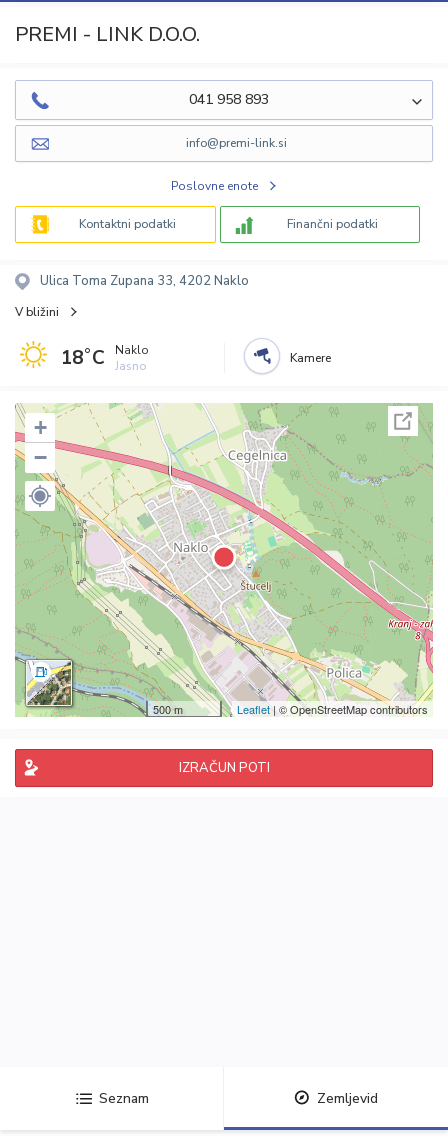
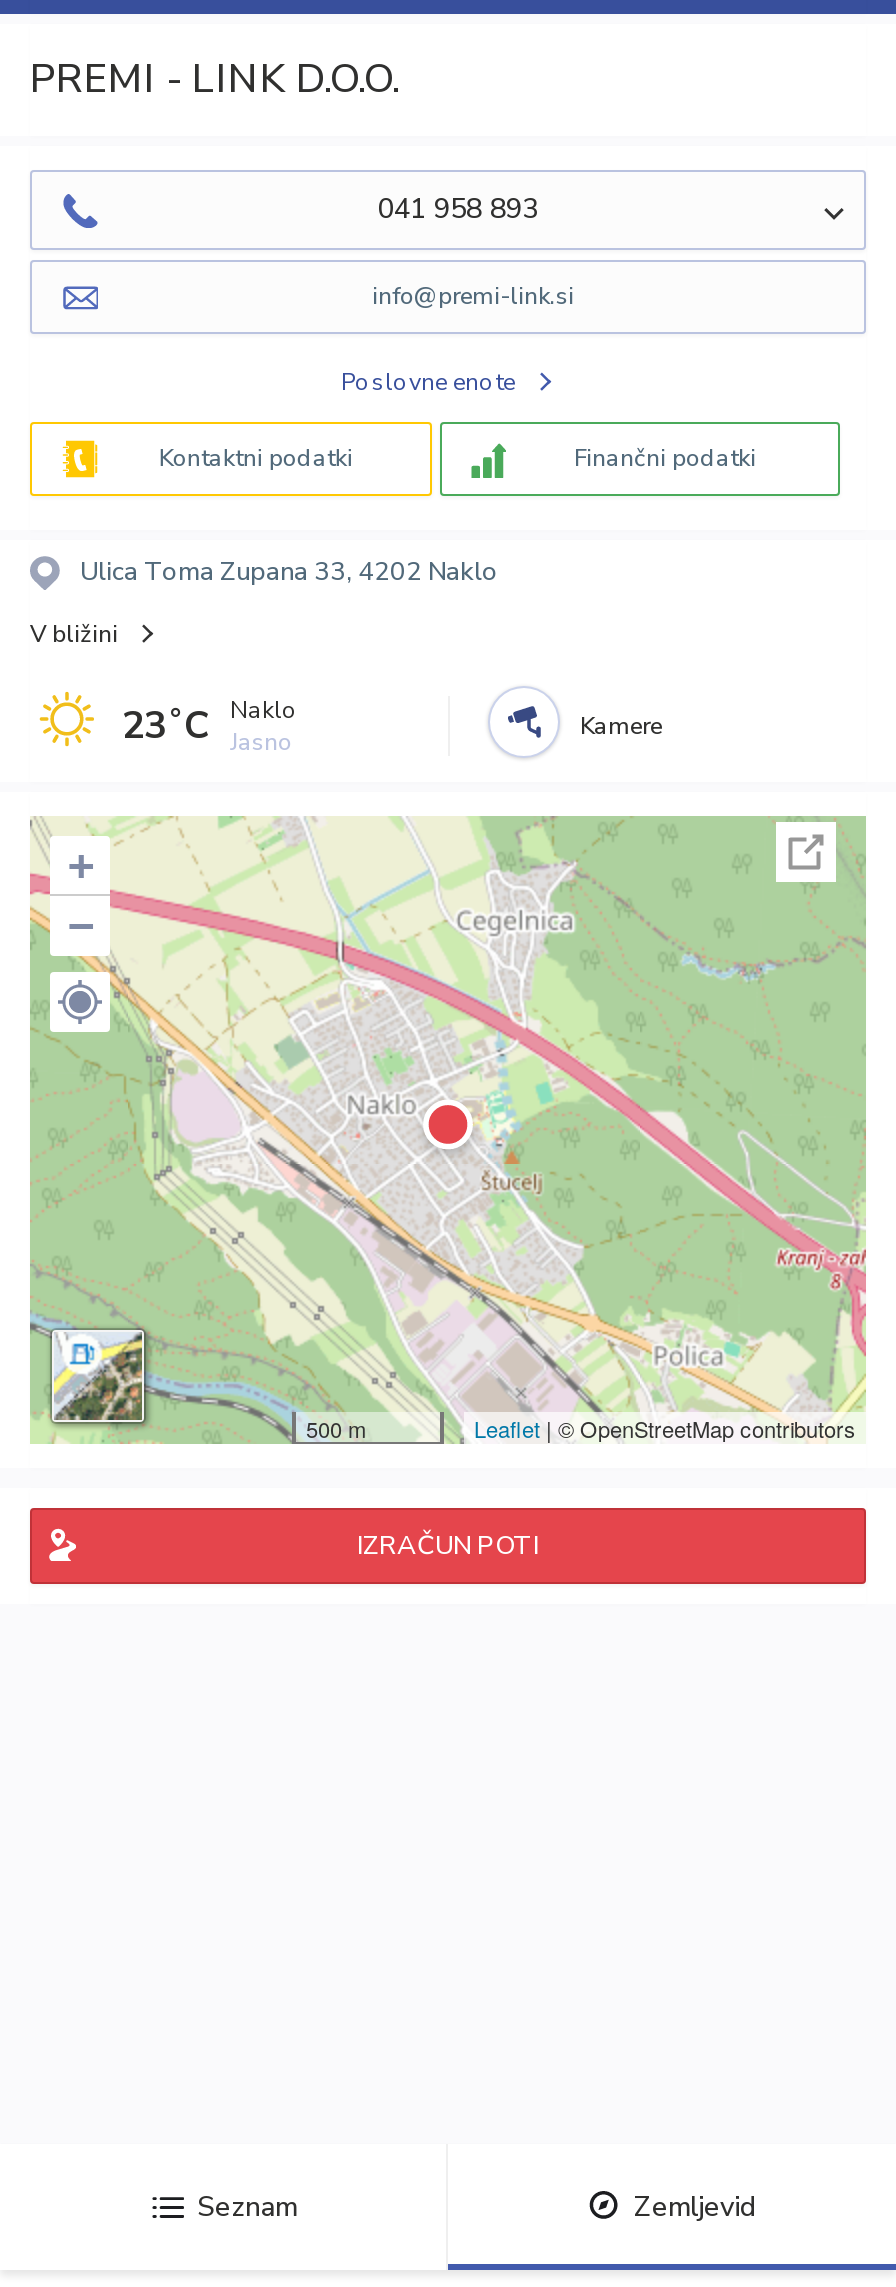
- 18˚C Naklo Jasno
+ 23˚C Naklo Jasno
